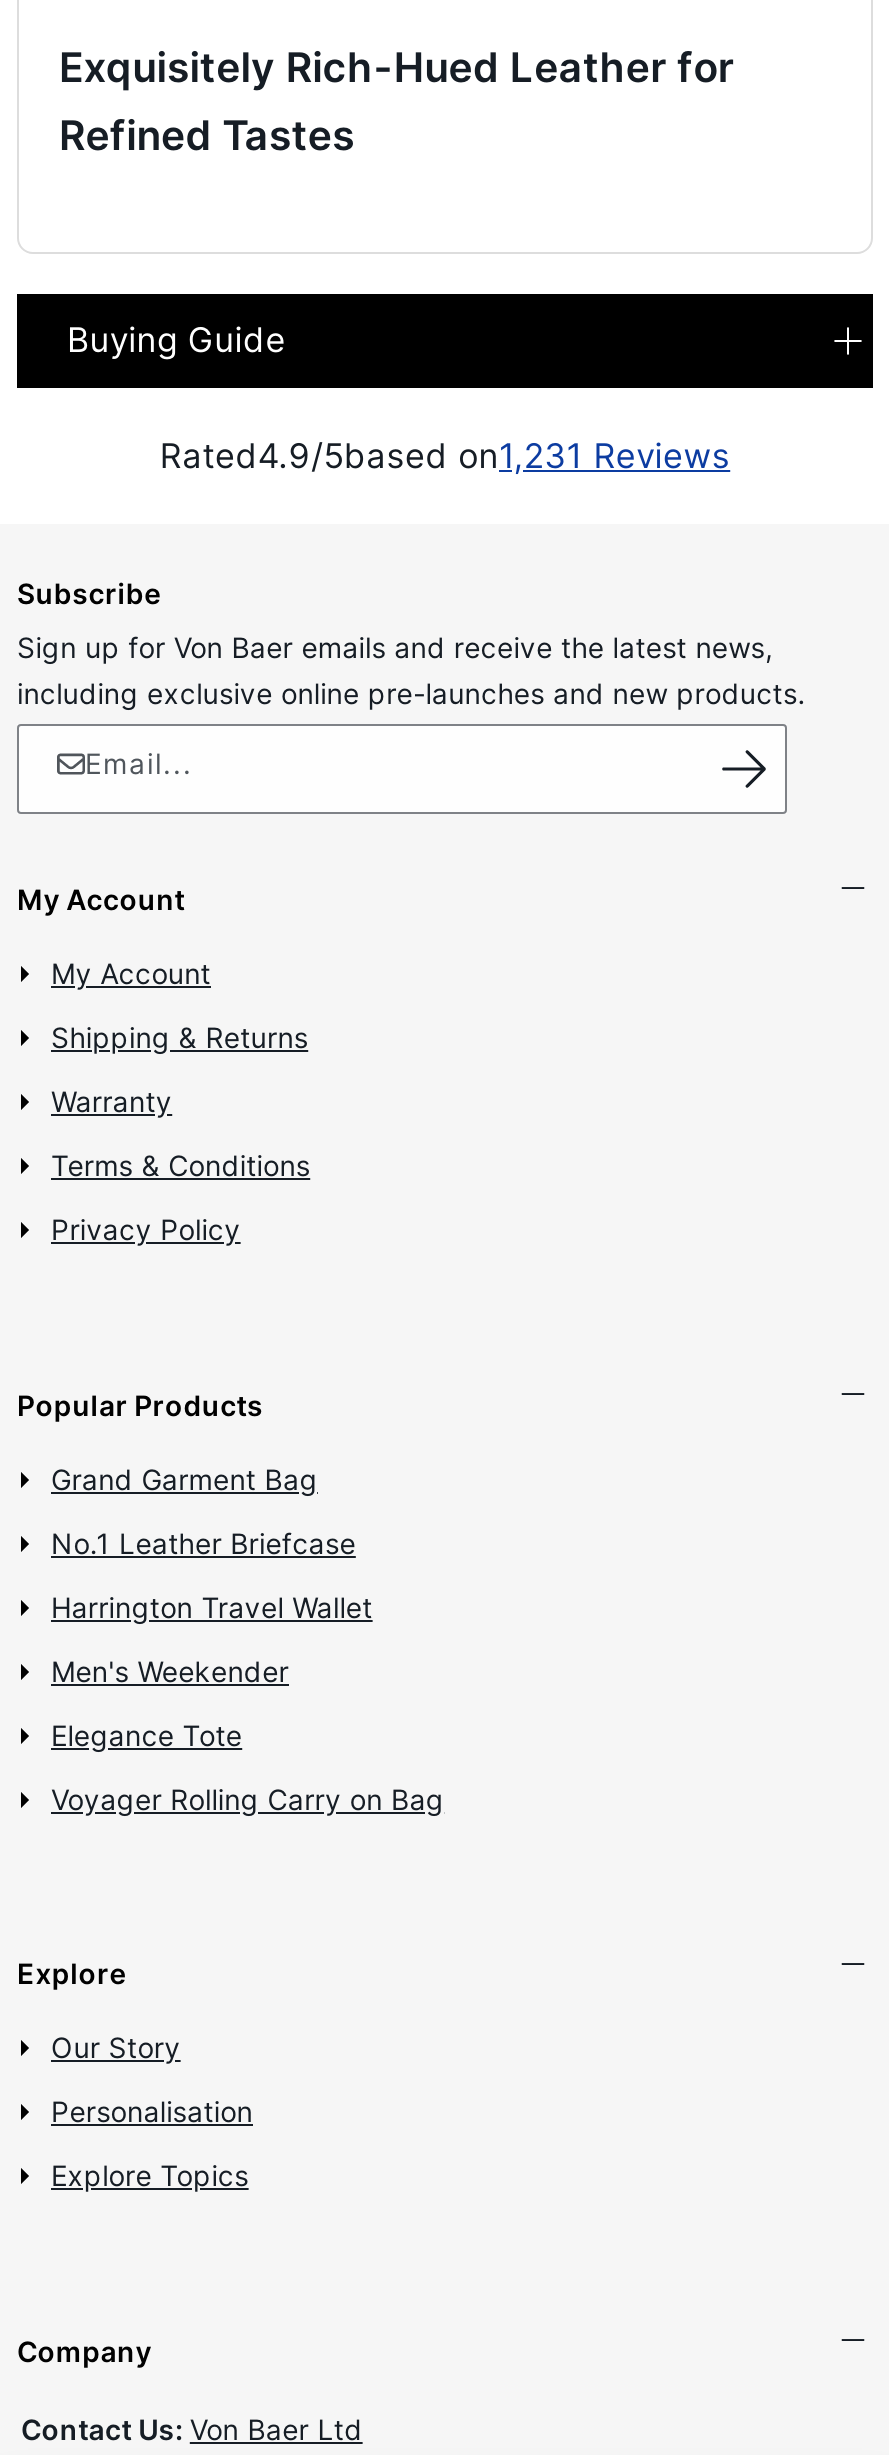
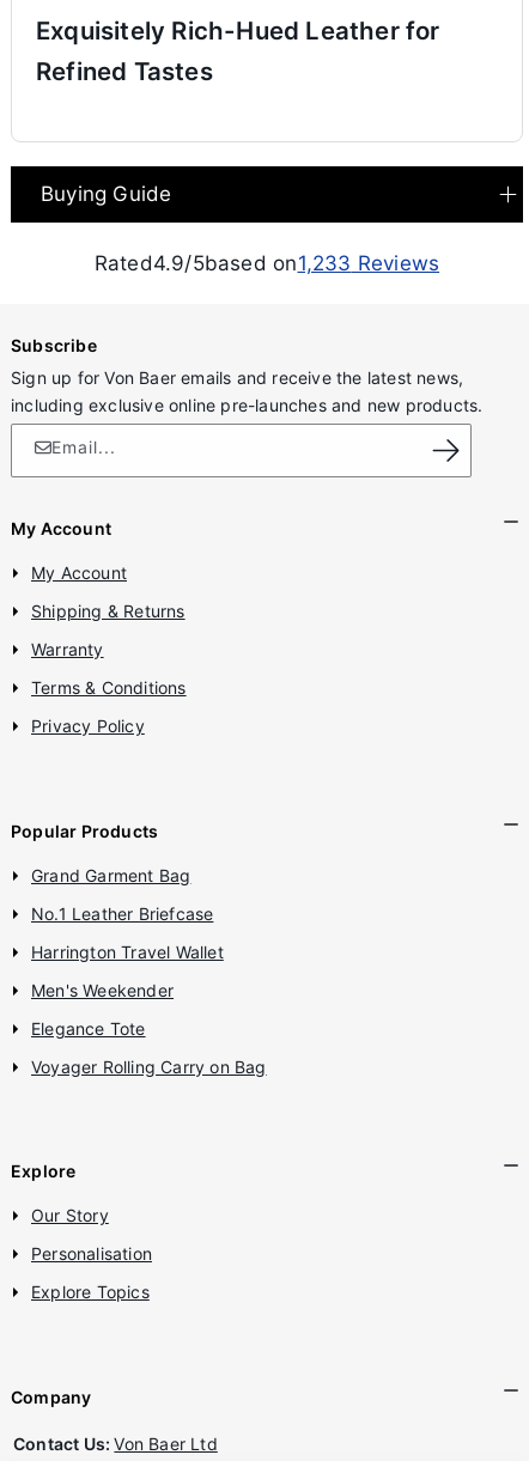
- Rated4.9/5based on1,231 Reviews
+ Rated4.9/5based on1,233 Reviews
